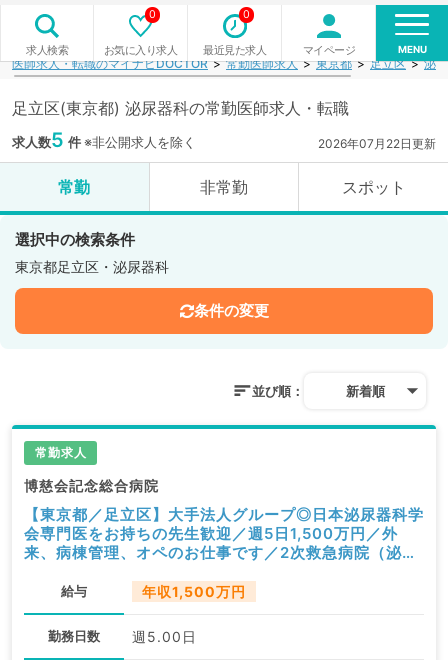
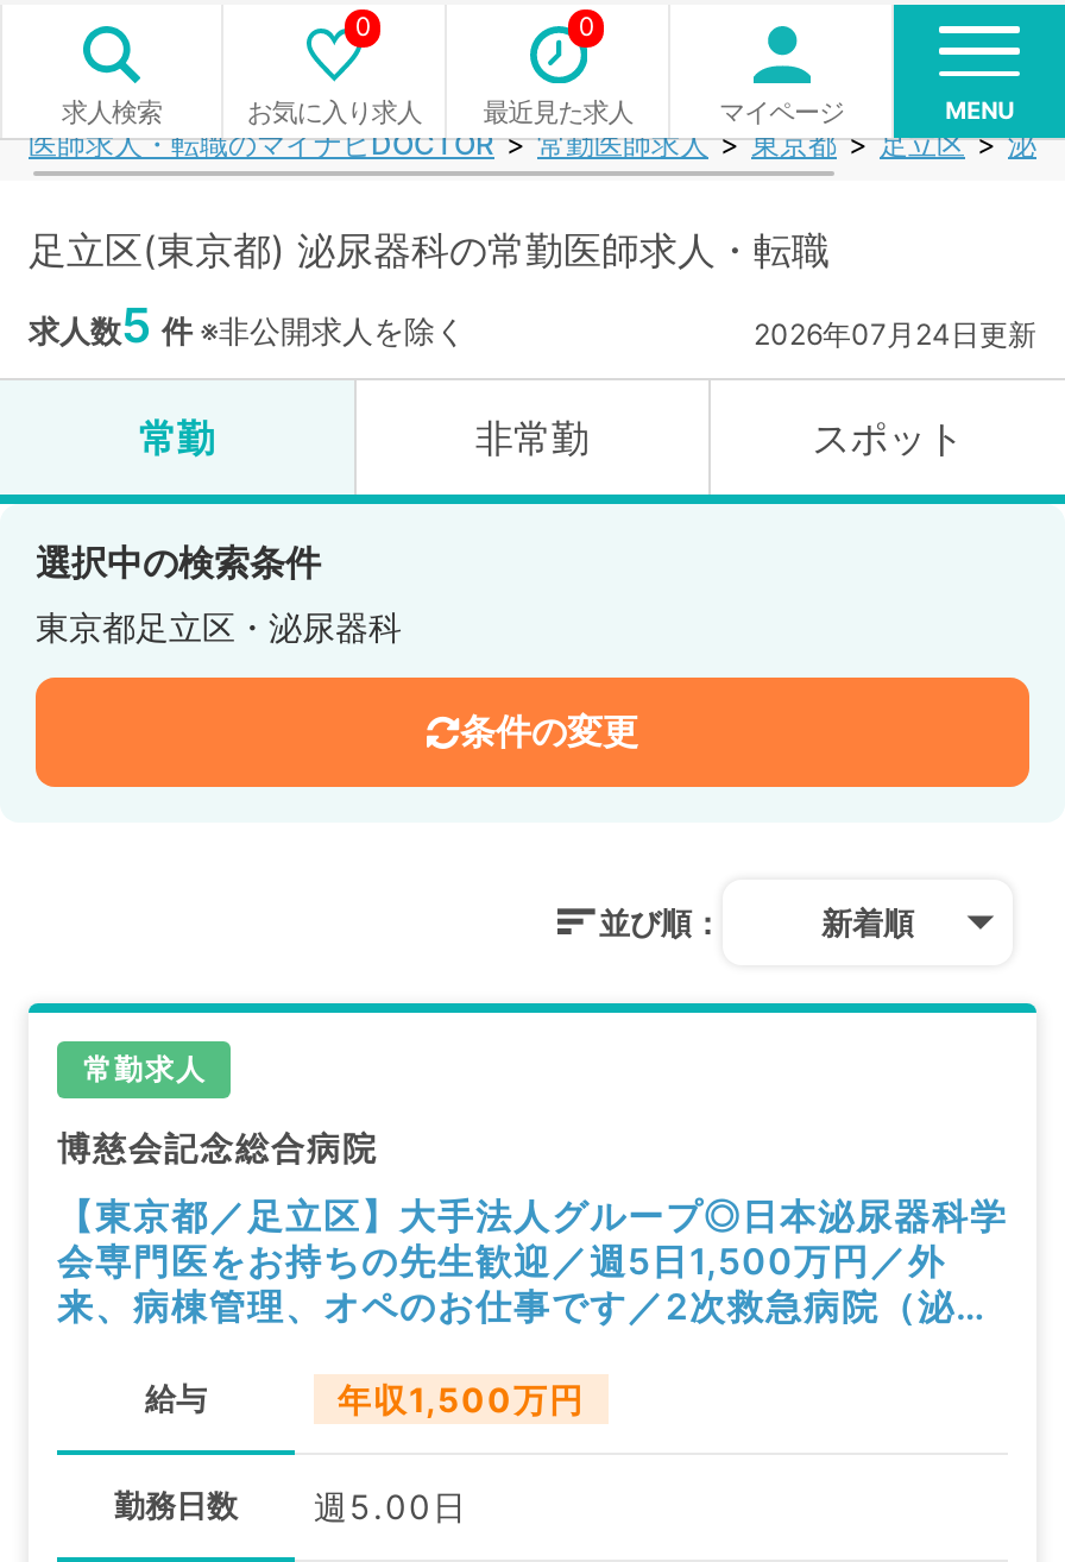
- 2026年07月22日更新
+ 2026年07月24日更新
